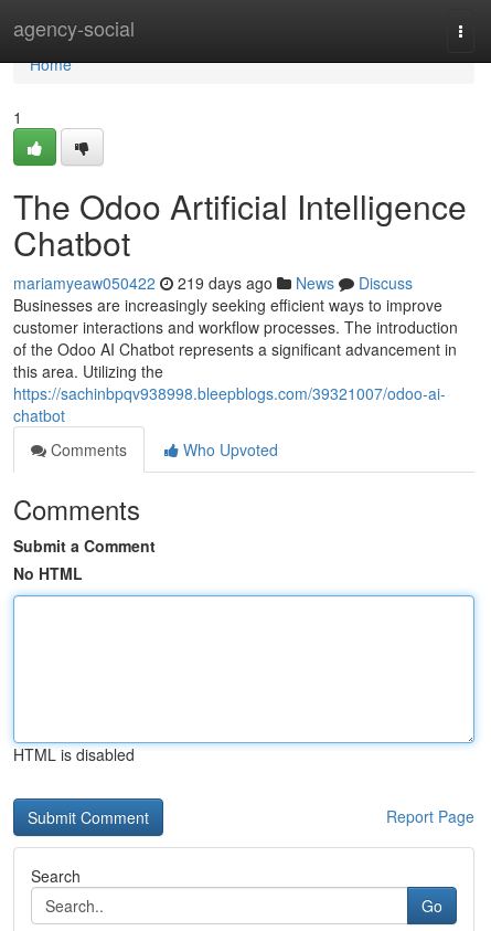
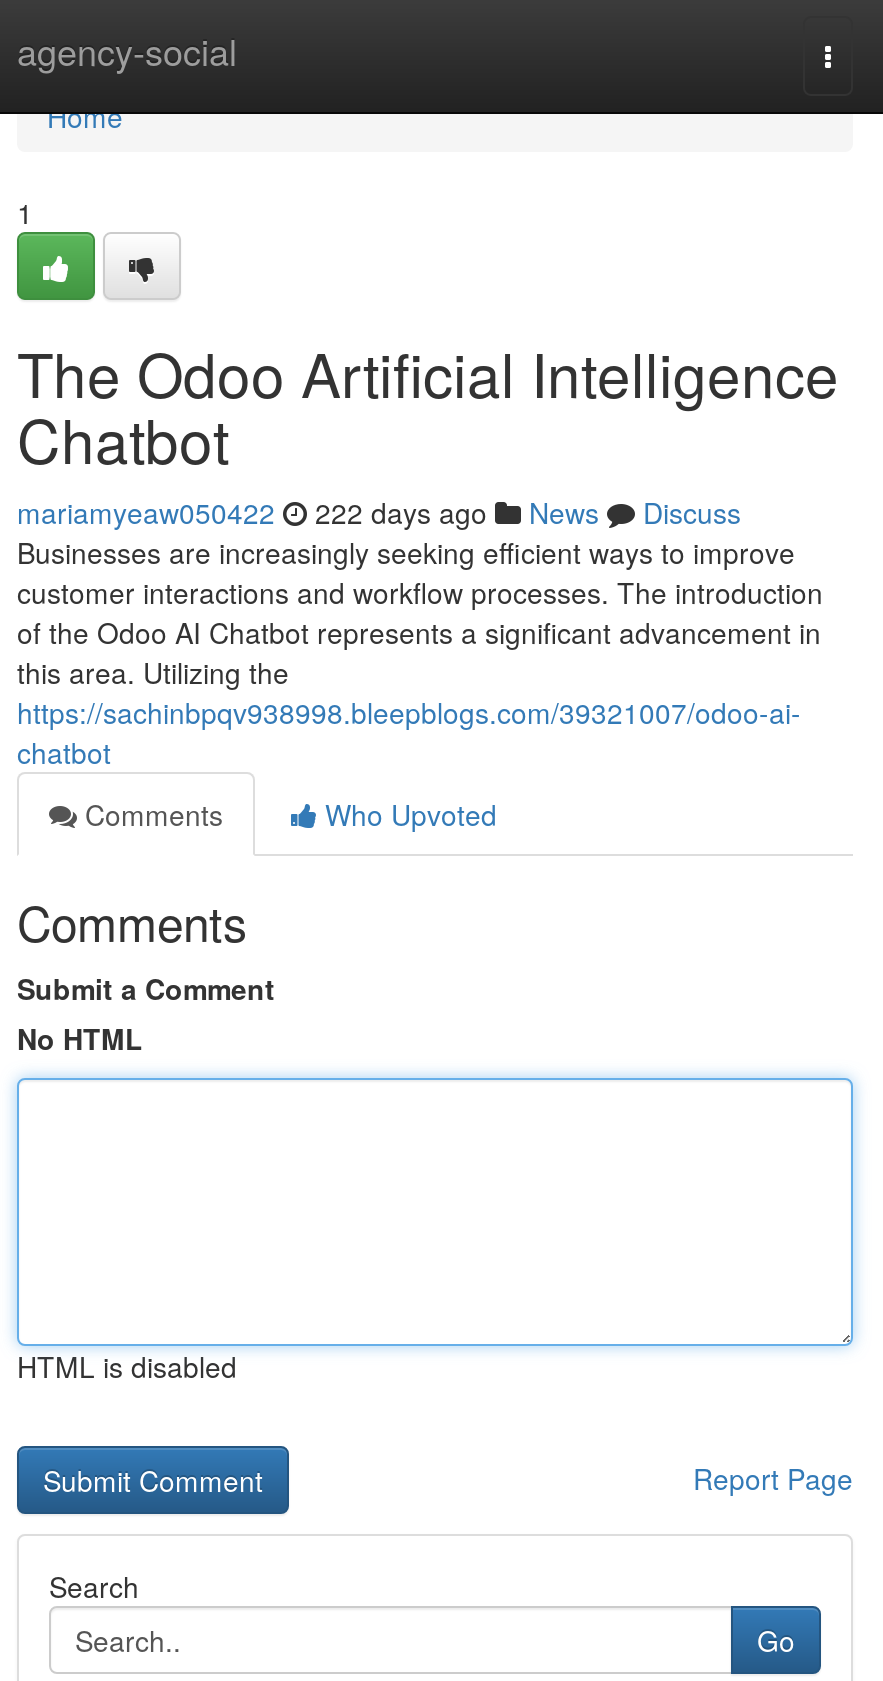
- mariamyeaw050422 219 days ago News Discuss
+ mariamyeaw050422 222 days ago News Discuss
